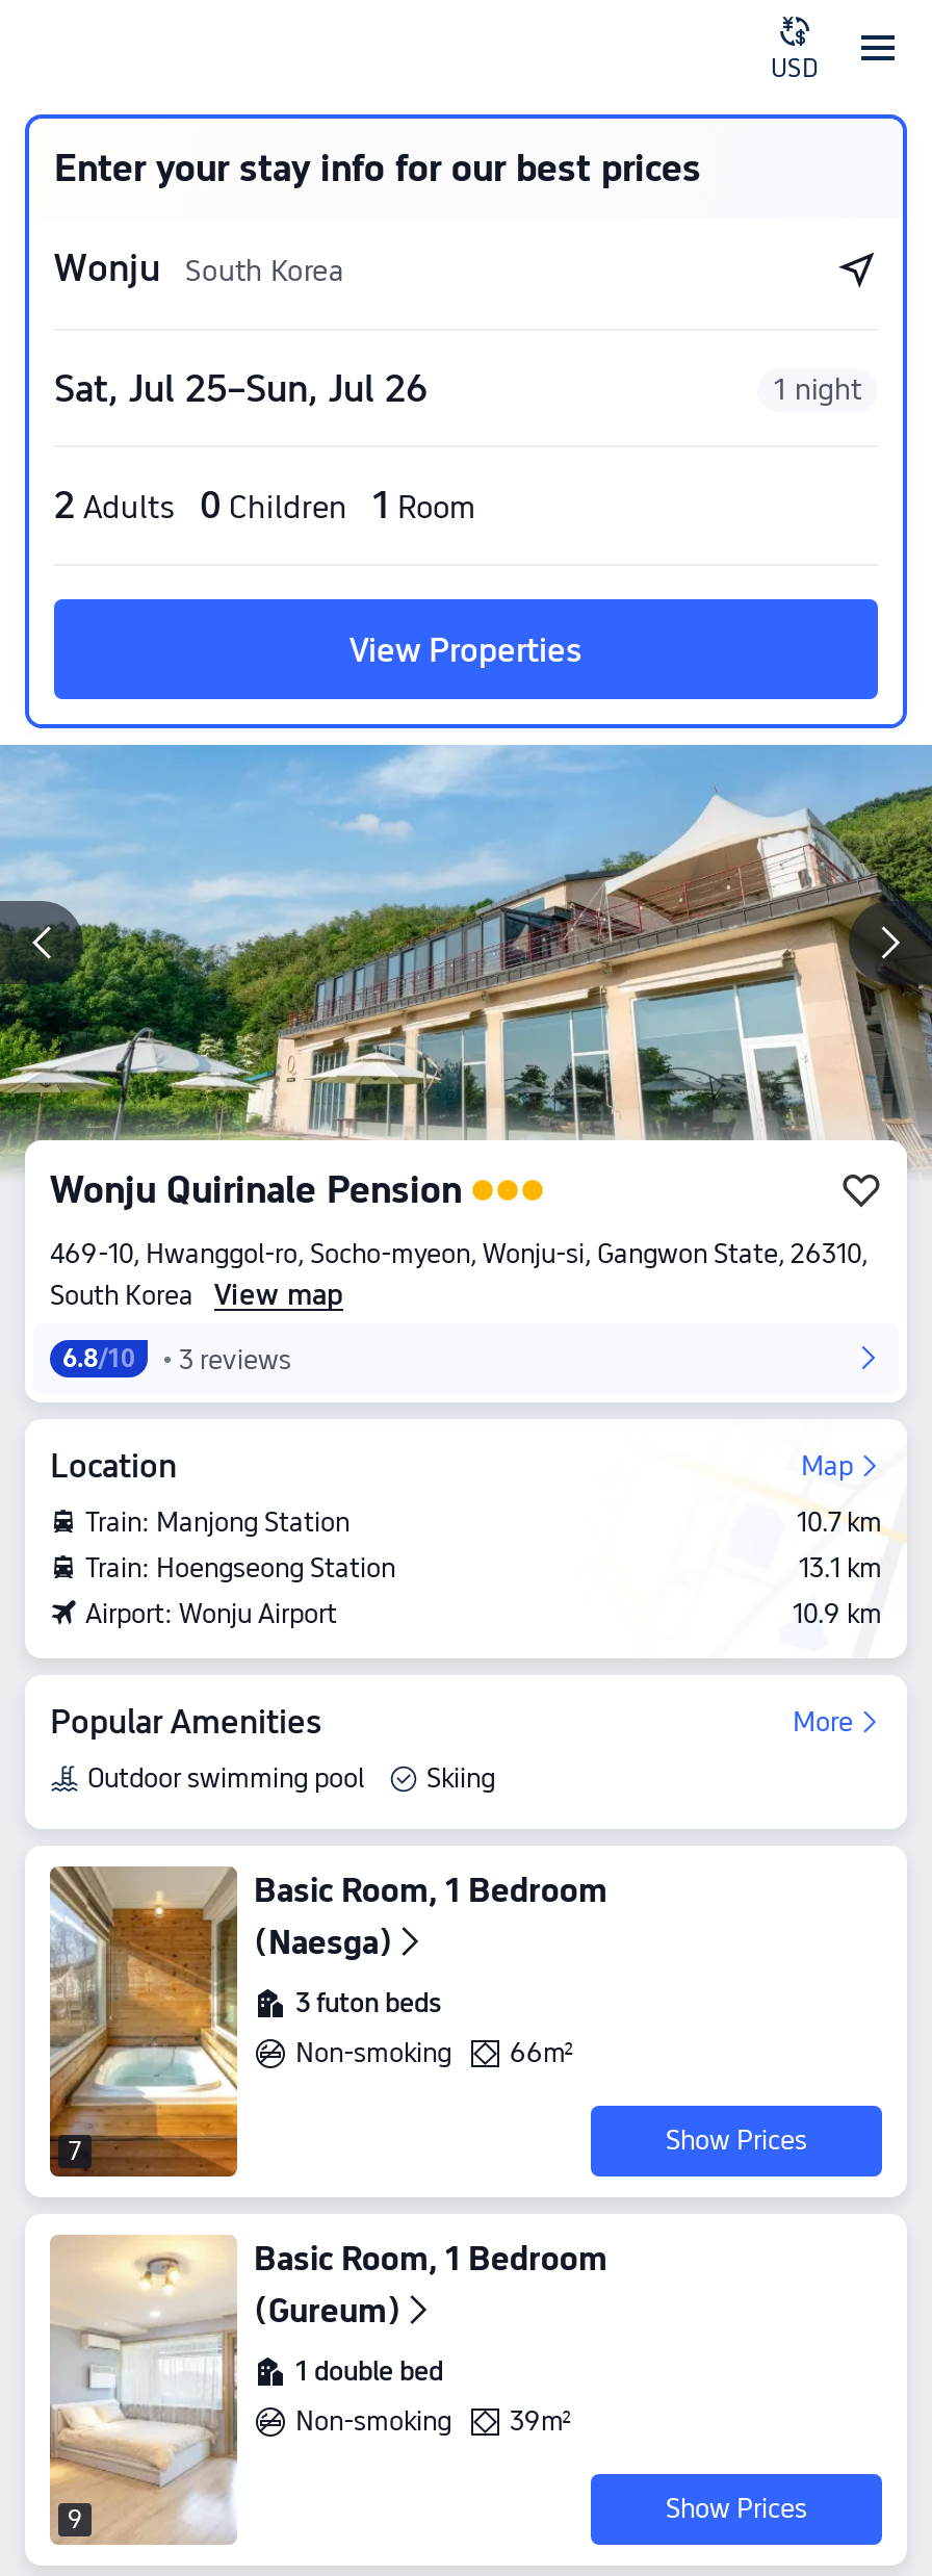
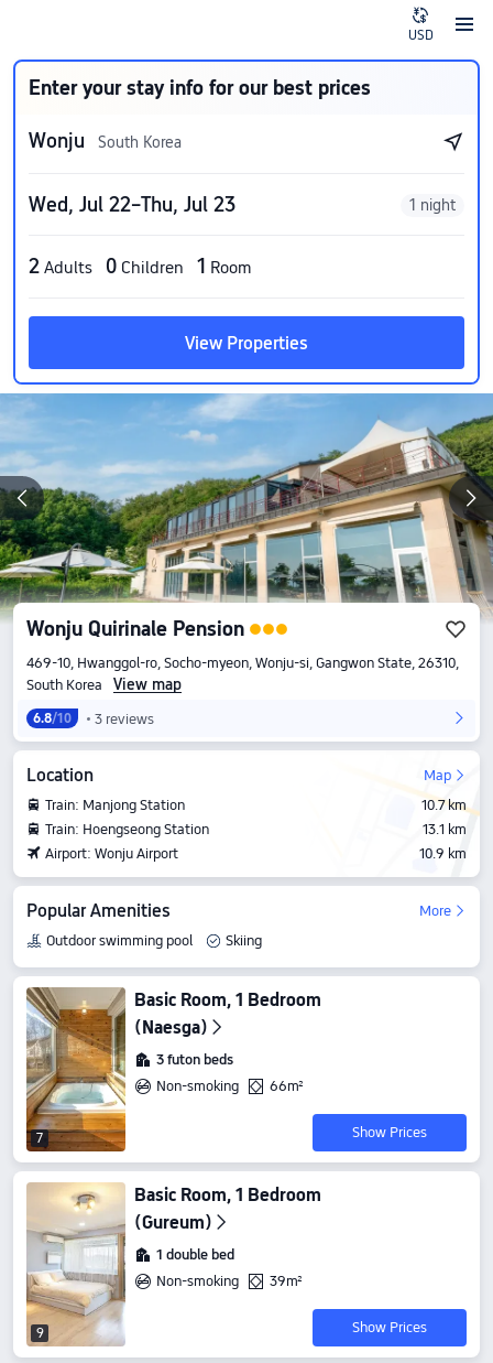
- Sat, Jul 25–Sun, Jul 26
+ Wed, Jul 22–Thu, Jul 23
